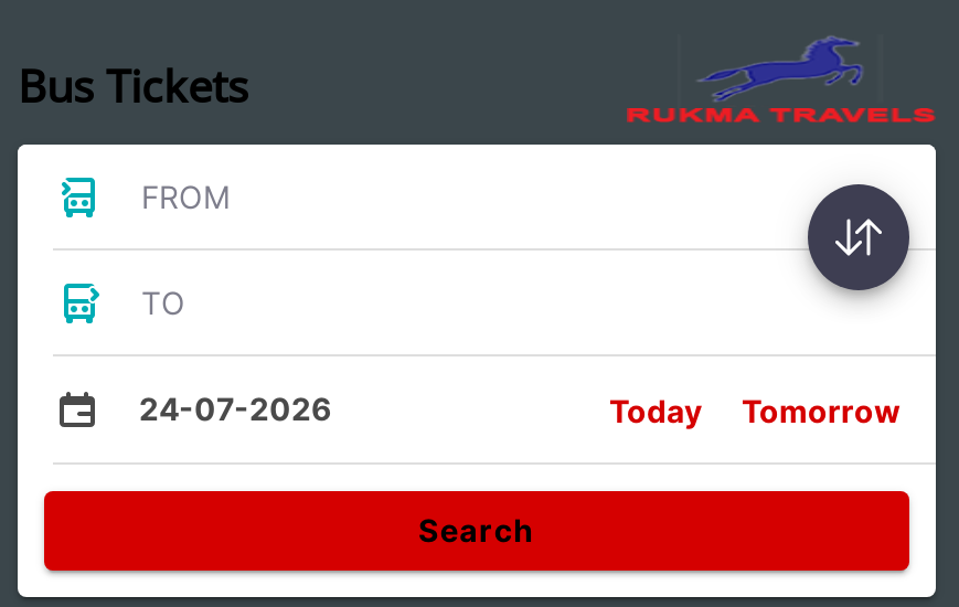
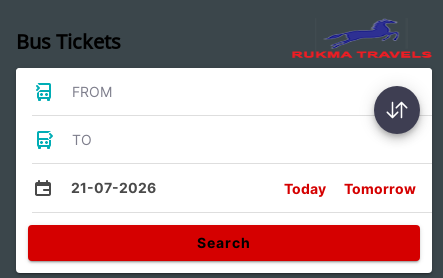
- 24-07-2026
+ 21-07-2026
